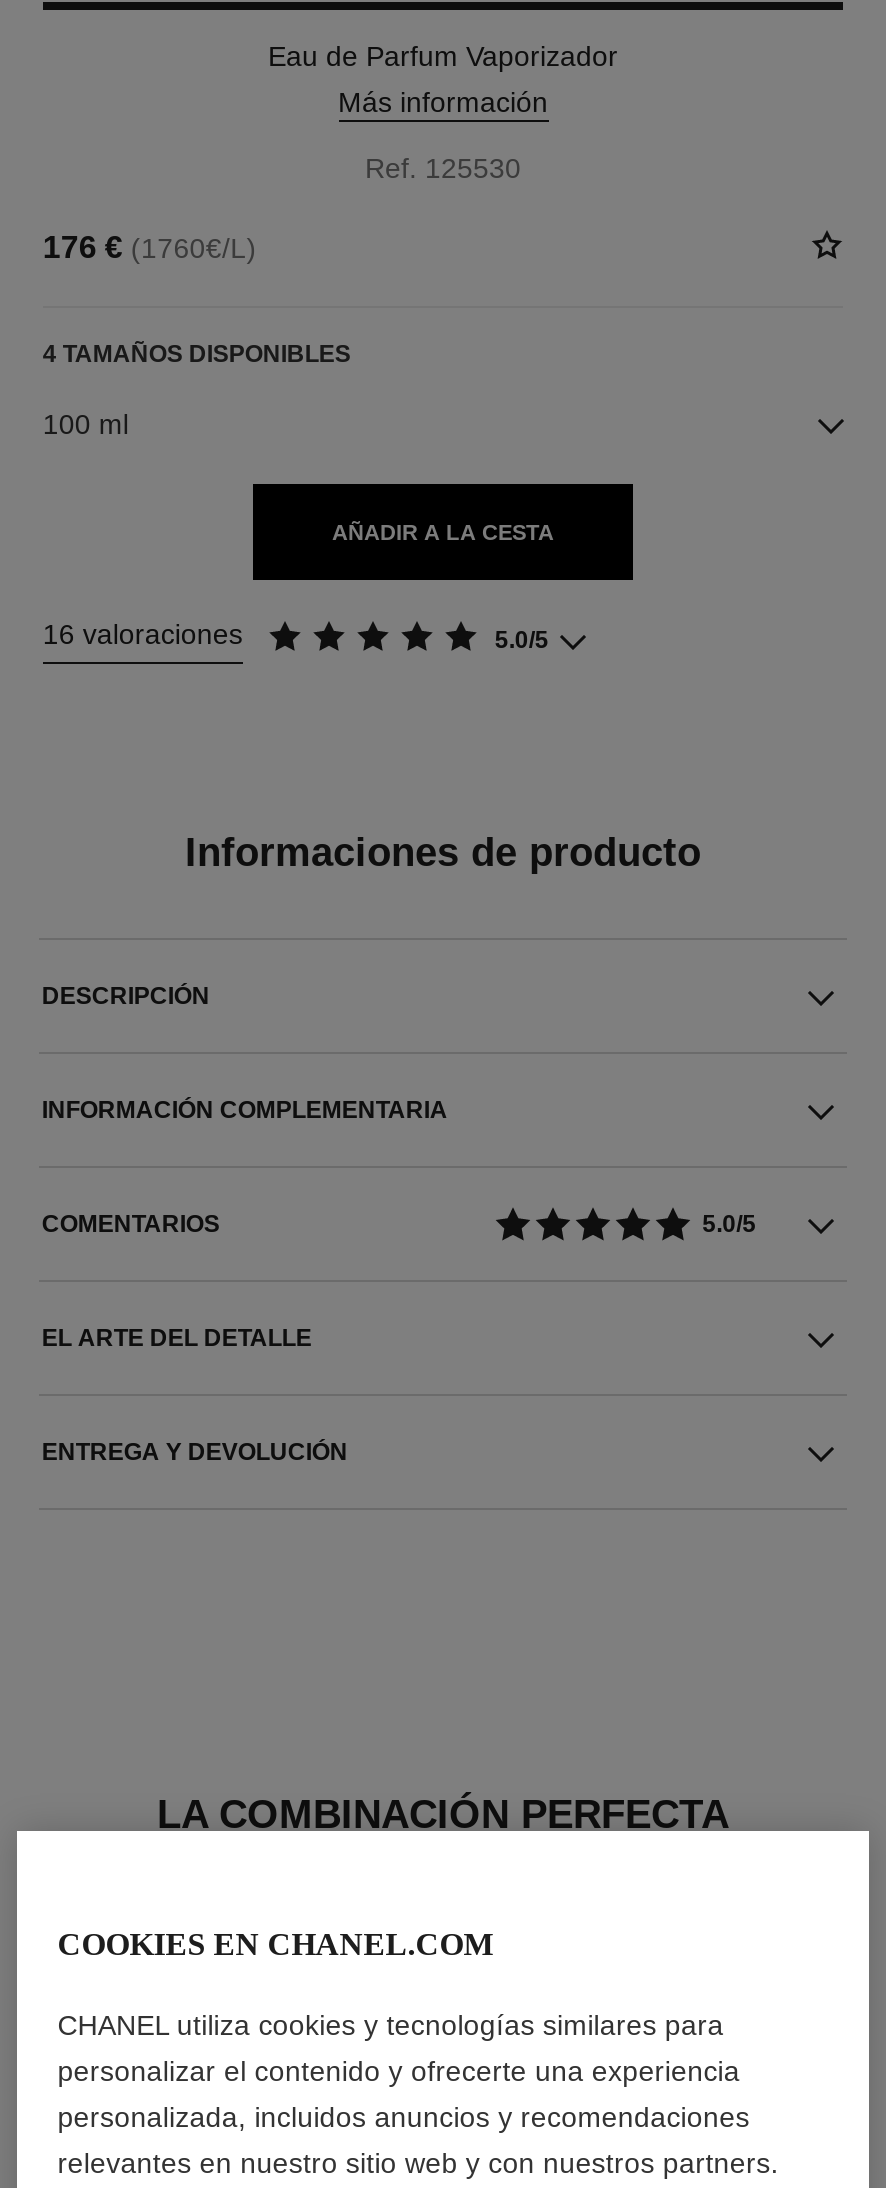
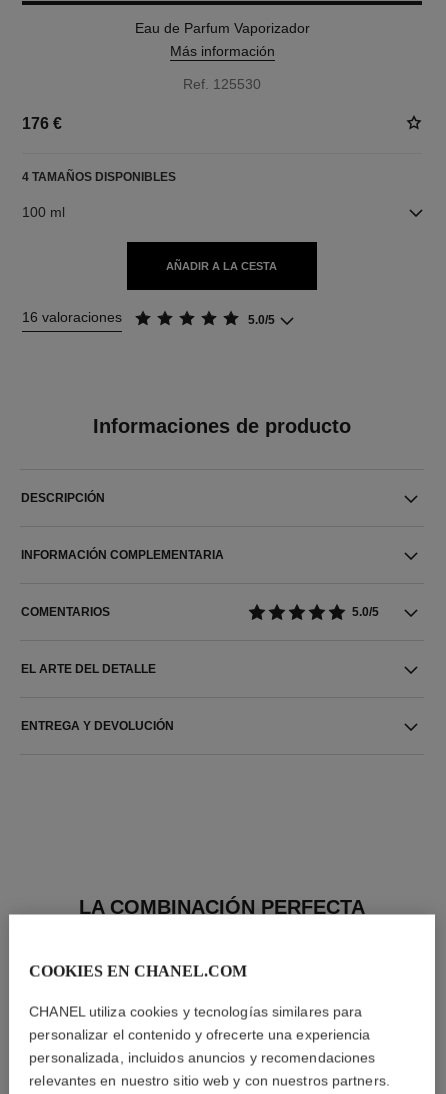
- 176 €(1760€/L)
+ 176 €
